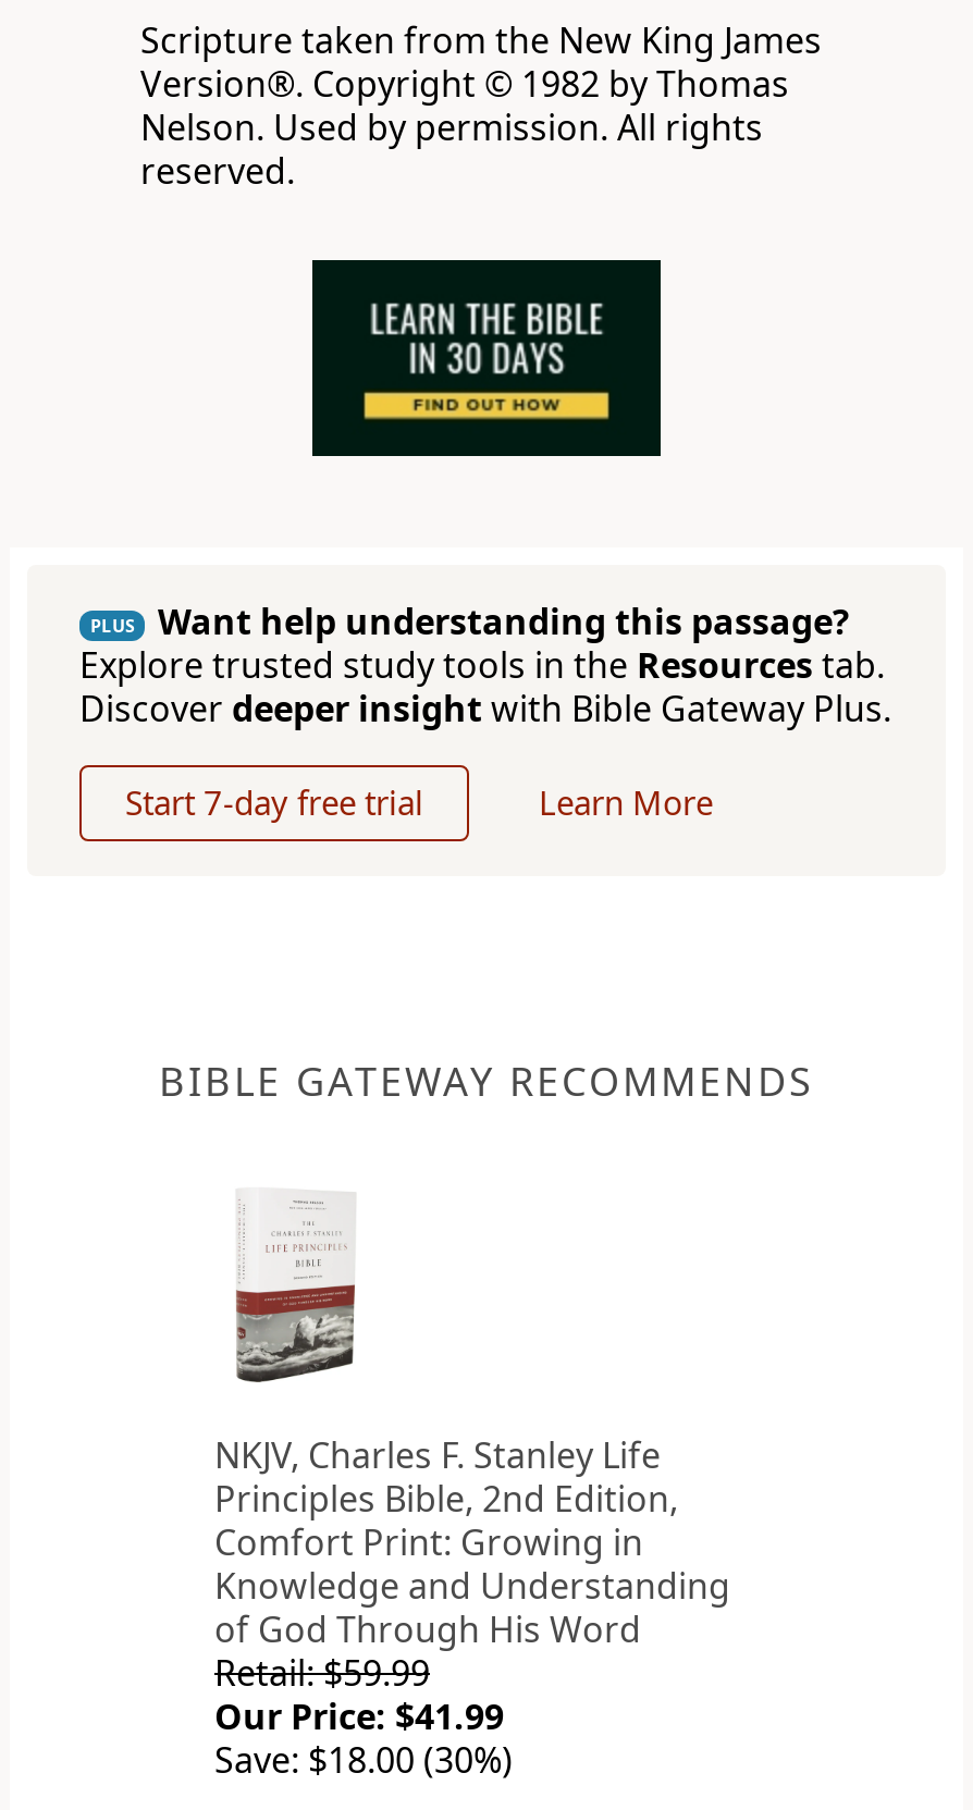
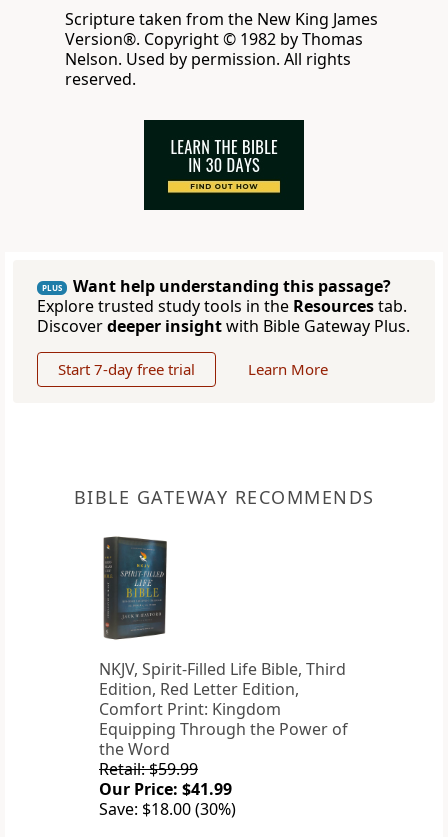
- [image]
- NKJV, Charles F. Stanley Life
- Principles Bible, 2nd Edition,
- Comfort Print: Growing in
- Knowledge and Understanding
- of God Through His Word
+ [image]
+ NKJV, Spirit-Filled Life Bible, Third
+ Edition, Red Letter Edition,
+ Comfort Print: Kingdom
+ Equipping Through the Power of
+ the Word
